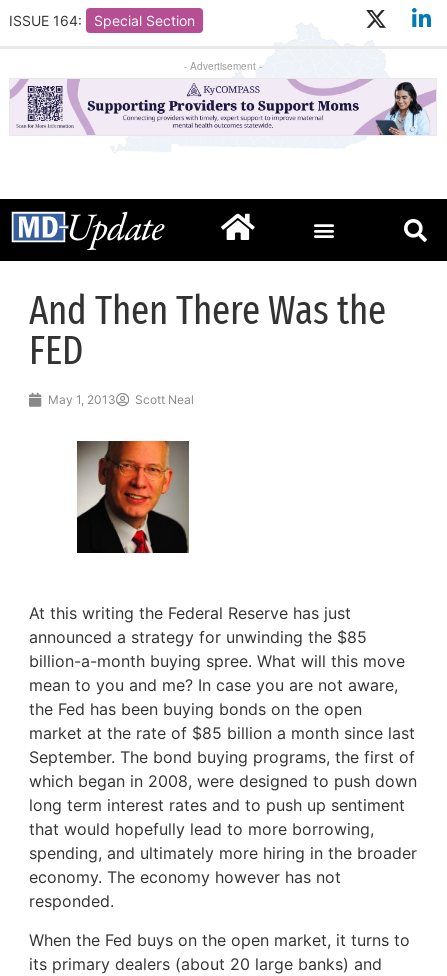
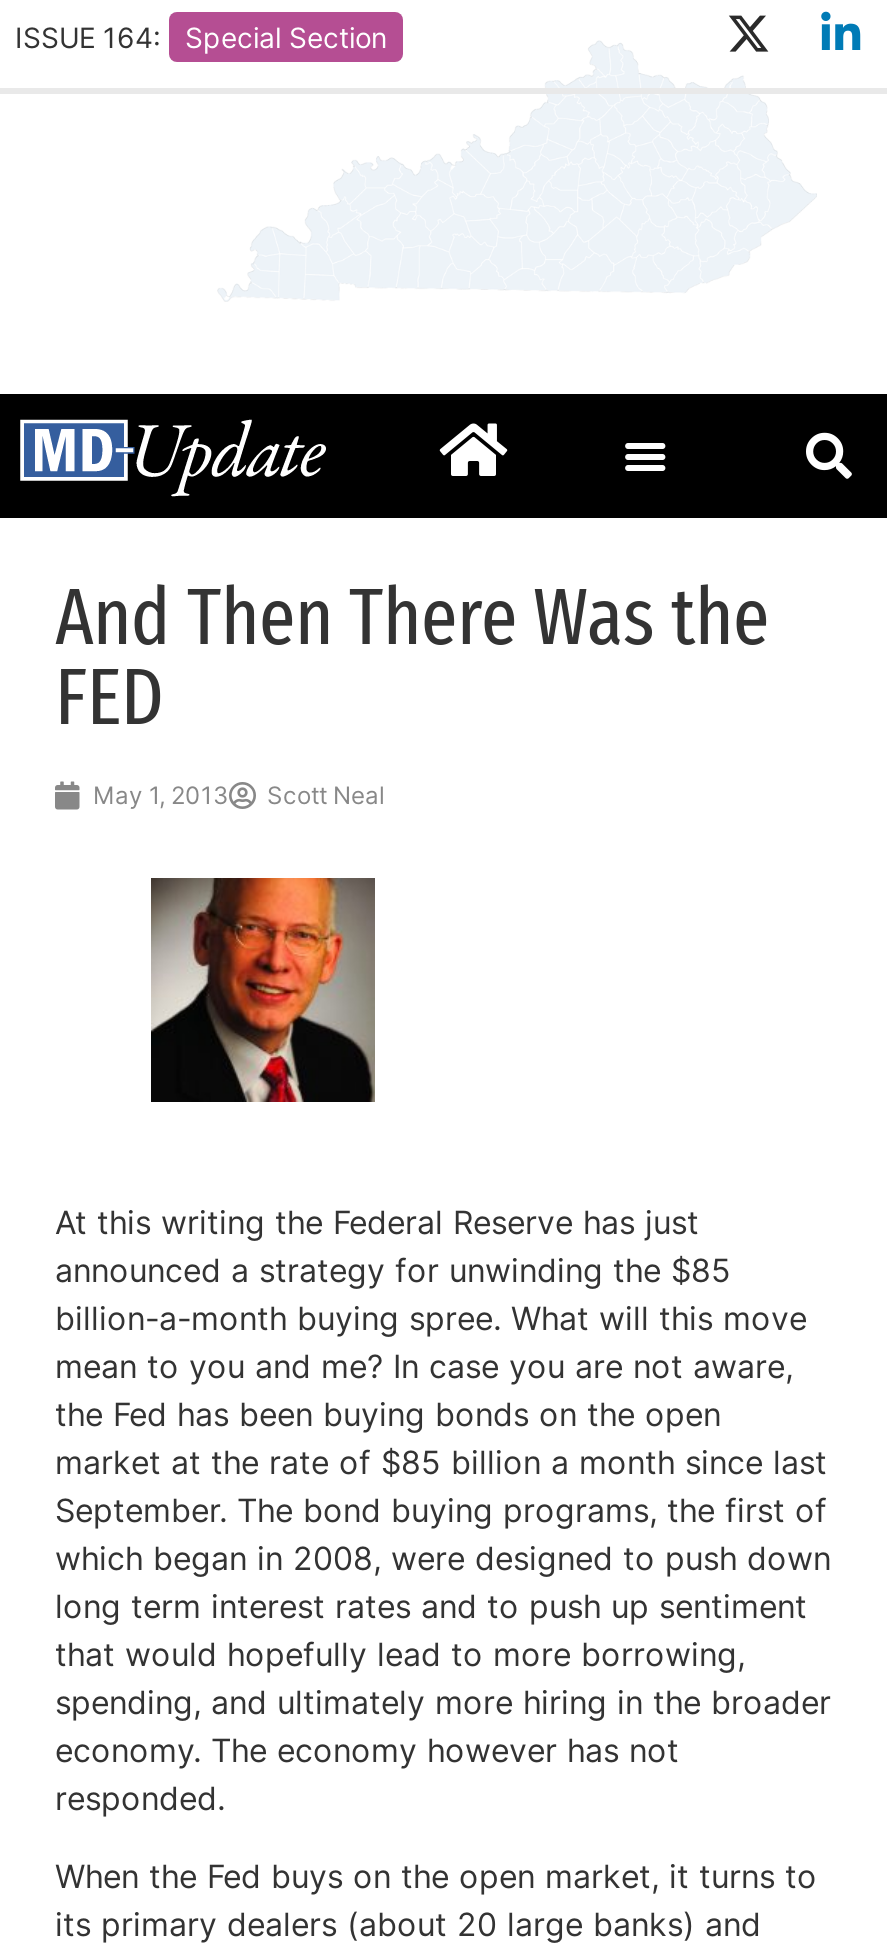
- - Advertisement -

- [image]
